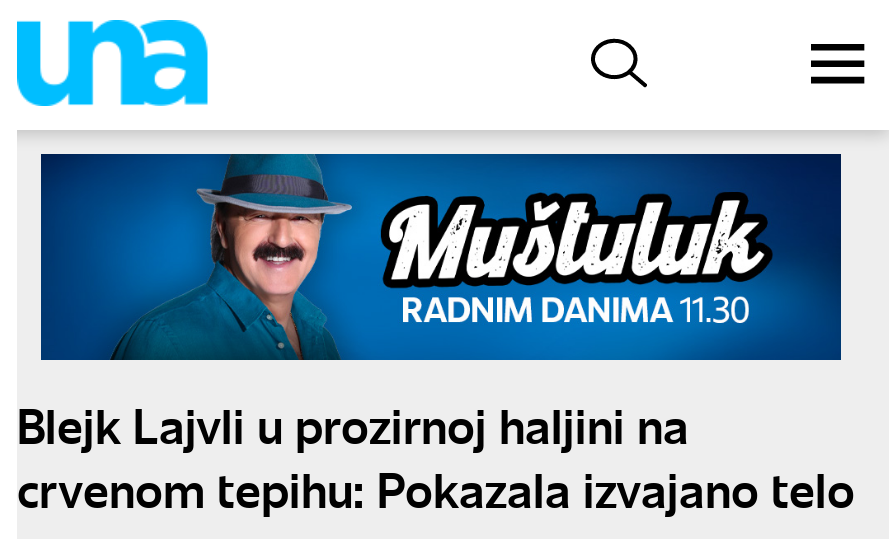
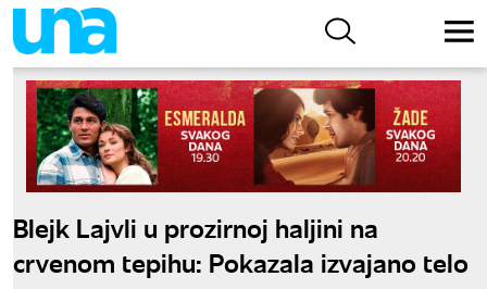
- [image]
+ [image]
